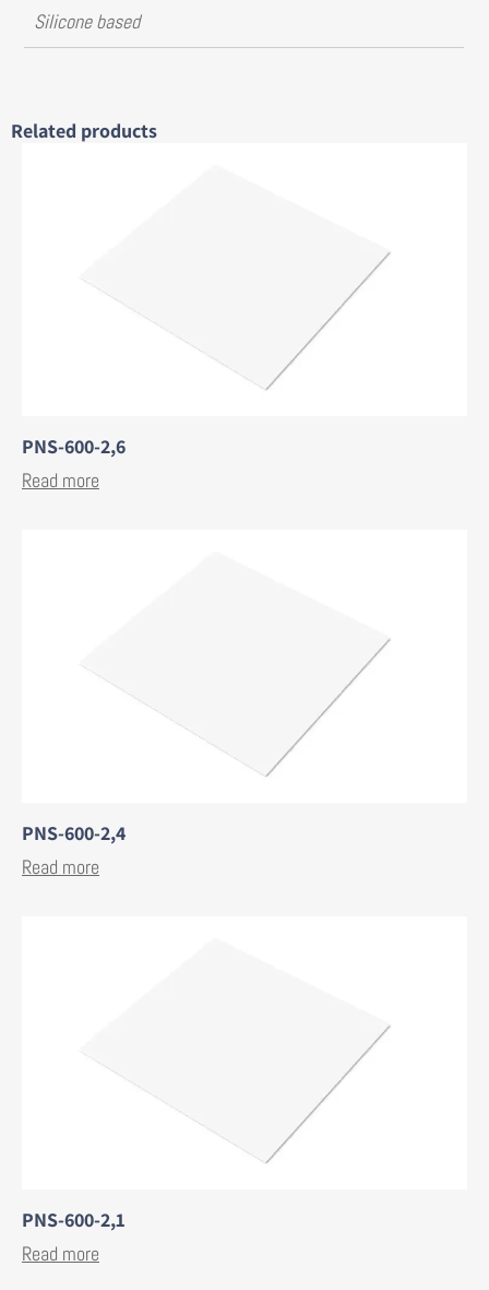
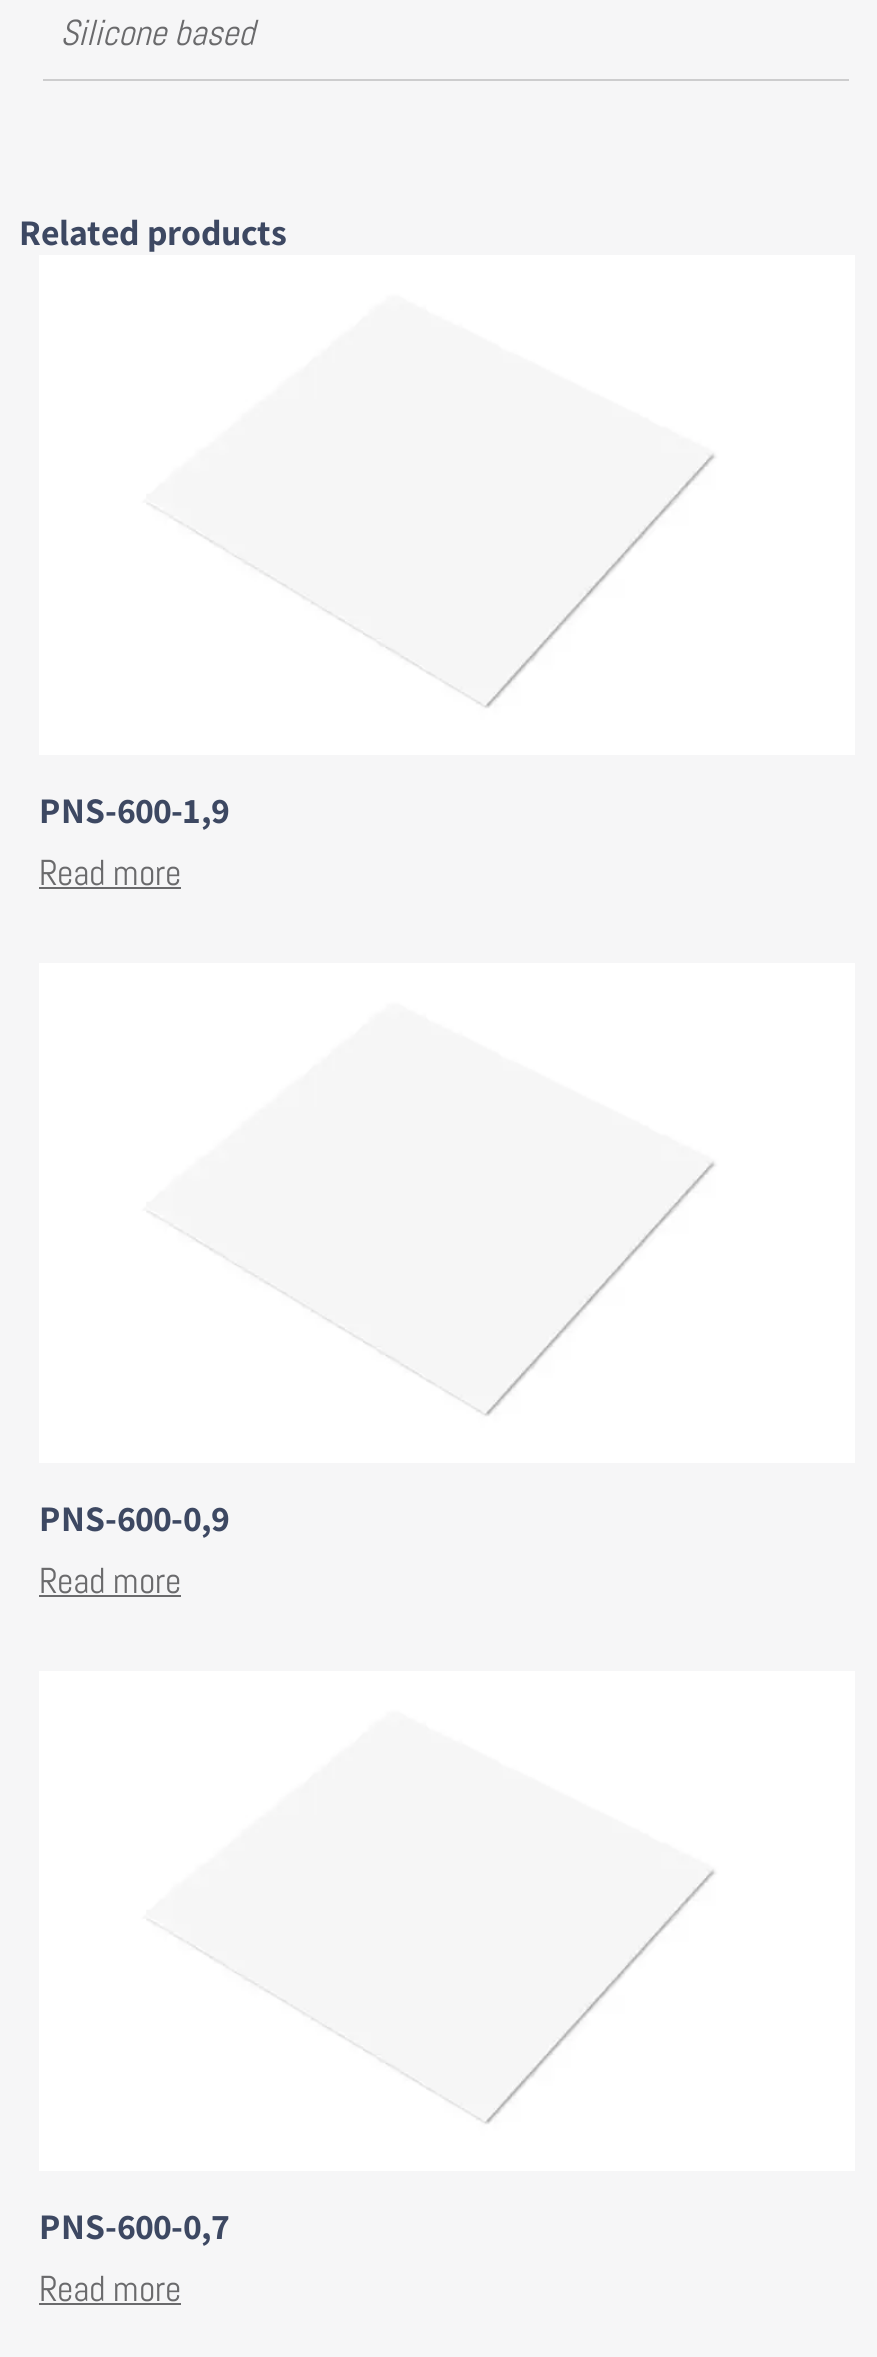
- PNS-600-2,6
+ PNS-600-1,9

- PNS-600-2,4
+ PNS-600-0,9

- PNS-600-2,1
+ PNS-600-0,7
